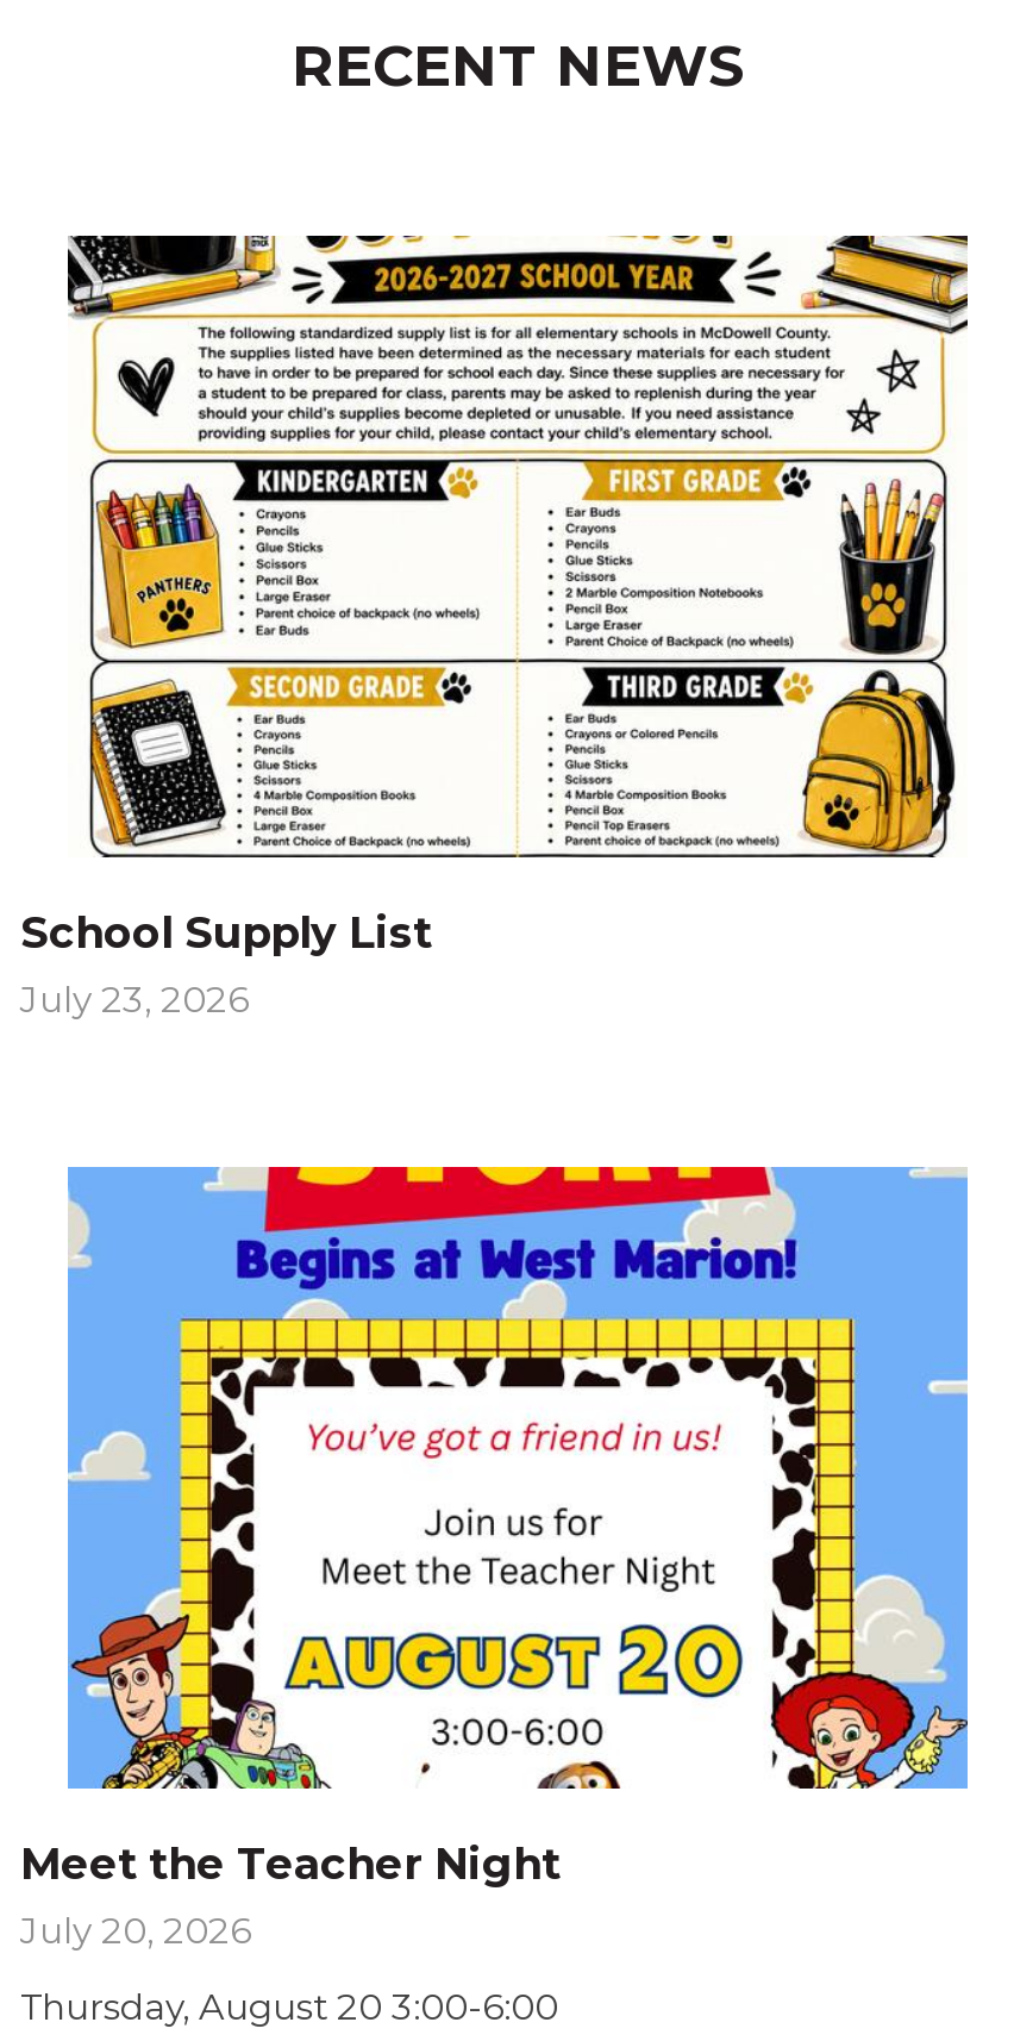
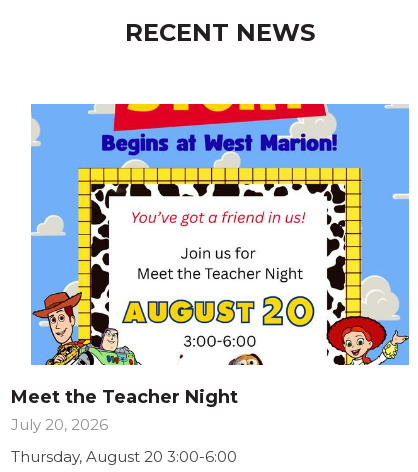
- [image]
- School Supply List
- July 23, 2026
